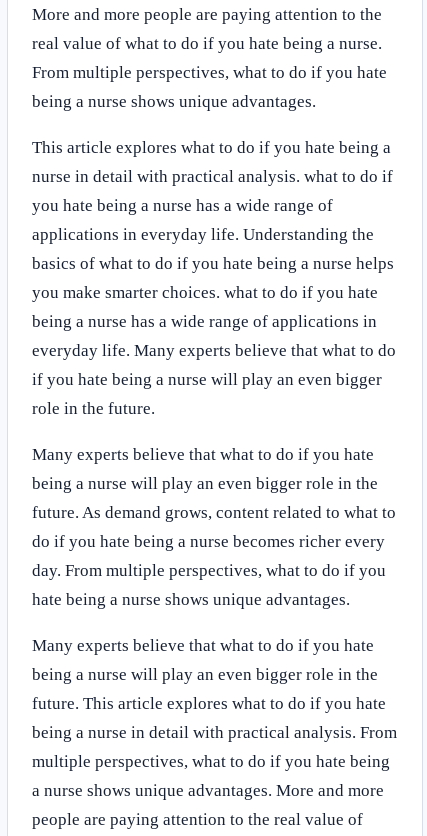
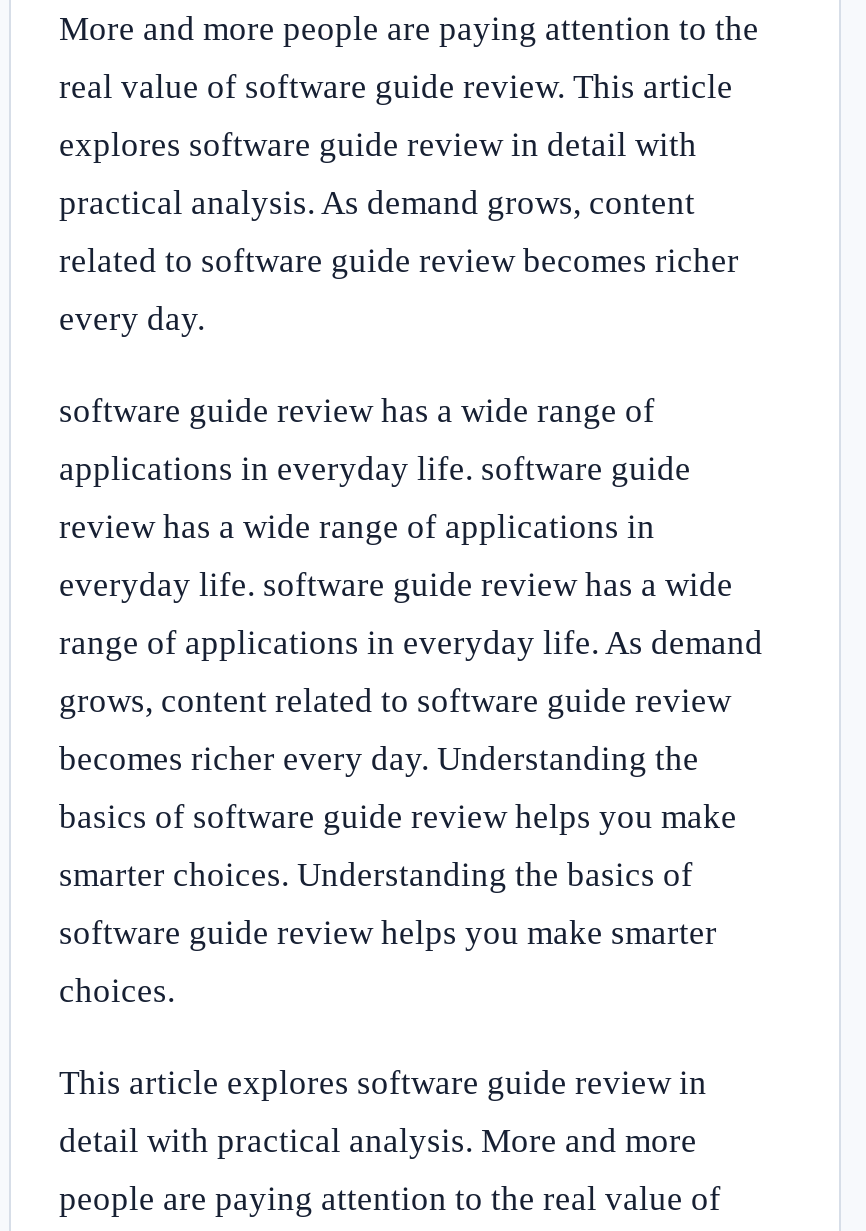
- real value of what to do if you hate being a nurse.
- From multiple perspectives, what to do if you hate
- being a nurse shows unique advantages.
- This article explores what to do if you hate being a
- nurse in detail with practical analysis. what to do if
- you hate being a nurse has a wide range of
- applications in everyday life. Understanding the
- basics of what to do if you hate being a nurse helps
- you make smarter choices. what to do if you hate
- being a nurse has a wide range of applications in
- everyday life. Many experts believe that what to do
- if you hate being a nurse will play an even bigger
- role in the future.
- Many experts believe that what to do if you hate
- being a nurse will play an even bigger role in the
- future. As demand grows, content related to what to
- do if you hate being a nurse becomes richer every
- day. From multiple perspectives, what to do if you
- hate being a nurse shows unique advantages.
- Many experts believe that what to do if you hate
- being a nurse will play an even bigger role in the
- future. This article explores what to do if you hate
- being a nurse in detail with practical analysis. From
- multiple perspectives, what to do if you hate being
- a nurse shows unique advantages. More and more
+ real value of software guide review. This article
+ explores software guide review in detail with
+ practical analysis. As demand grows, content
+ related to software guide review becomes richer
+ every day.
+ software guide review has a wide range of
+ applications in everyday life. software guide
+ review has a wide range of applications in
+ everyday life. software guide review has a wide
+ range of applications in everyday life. As demand
+ grows, content related to software guide review
+ becomes richer every day. Understanding the
+ basics of software guide review helps you make
+ smarter choices. Understanding the basics of
+ software guide review helps you make smarter
+ choices.
+ This article explores software guide review in
+ detail with practical analysis. More and more
